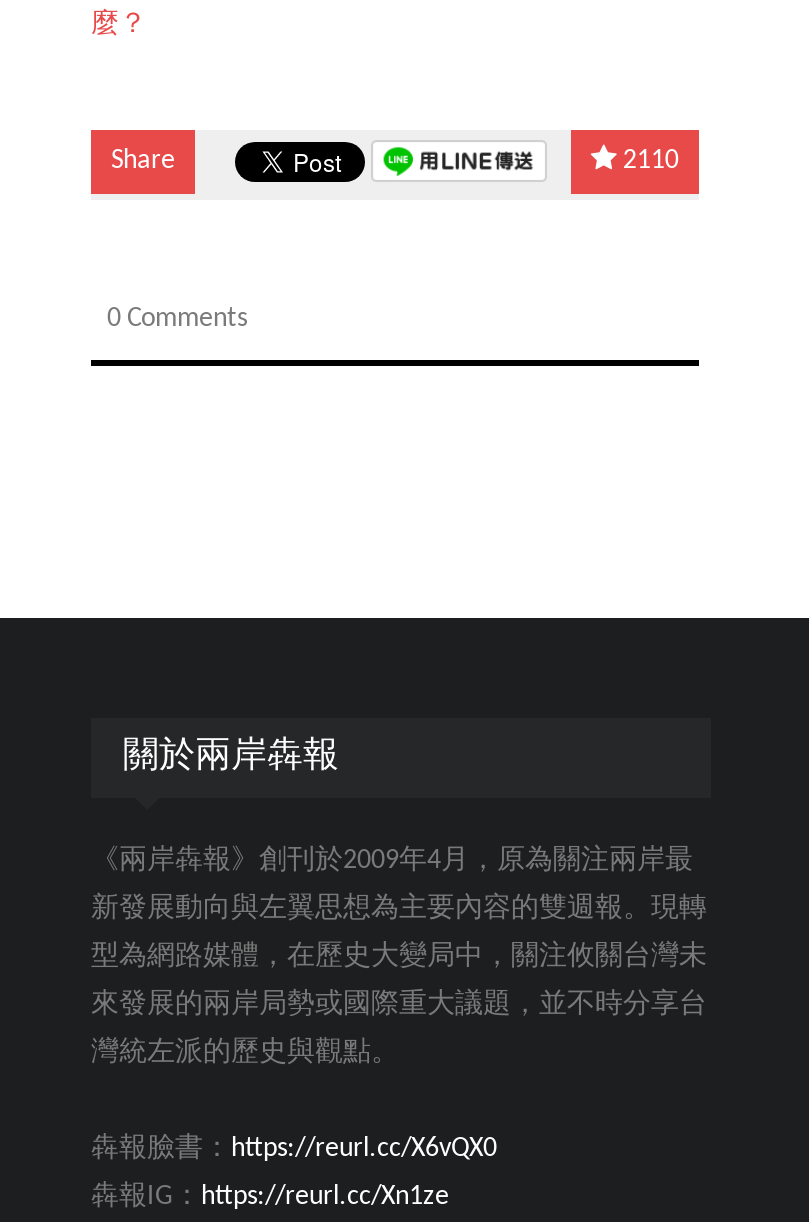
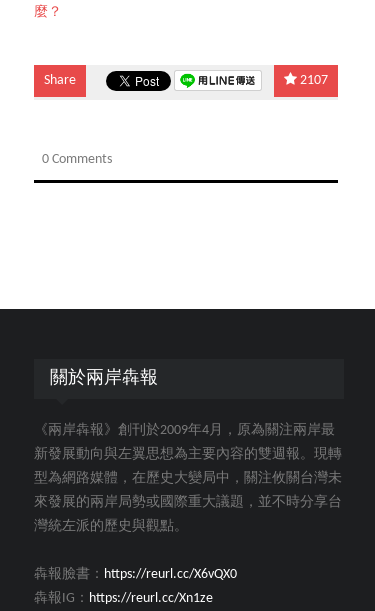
- 2110
+ 2107
